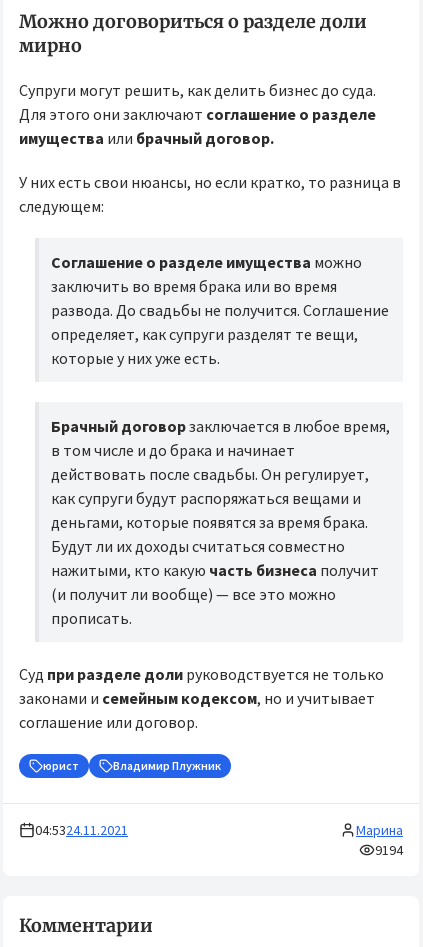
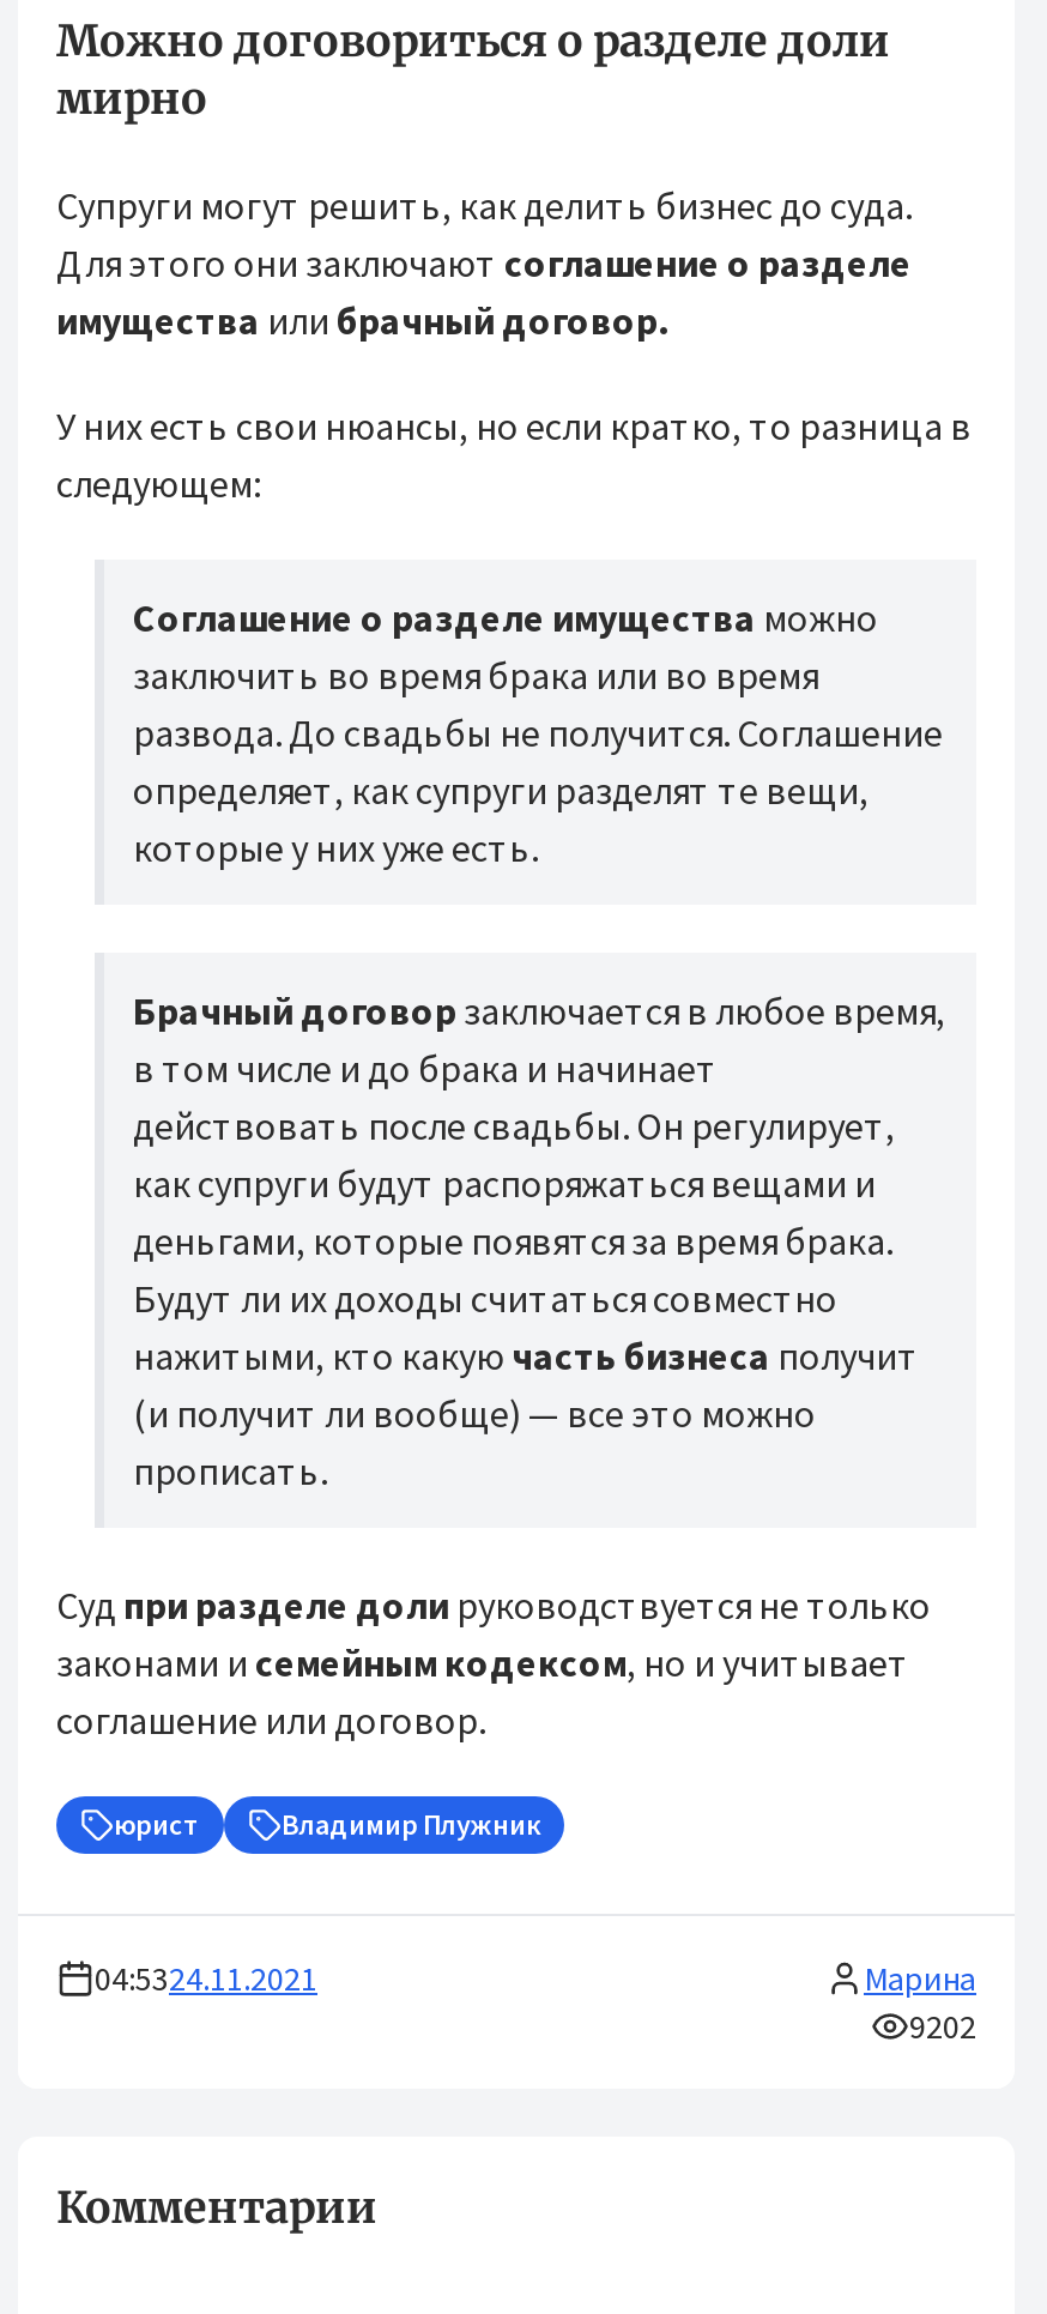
- 9194
+ 9202
